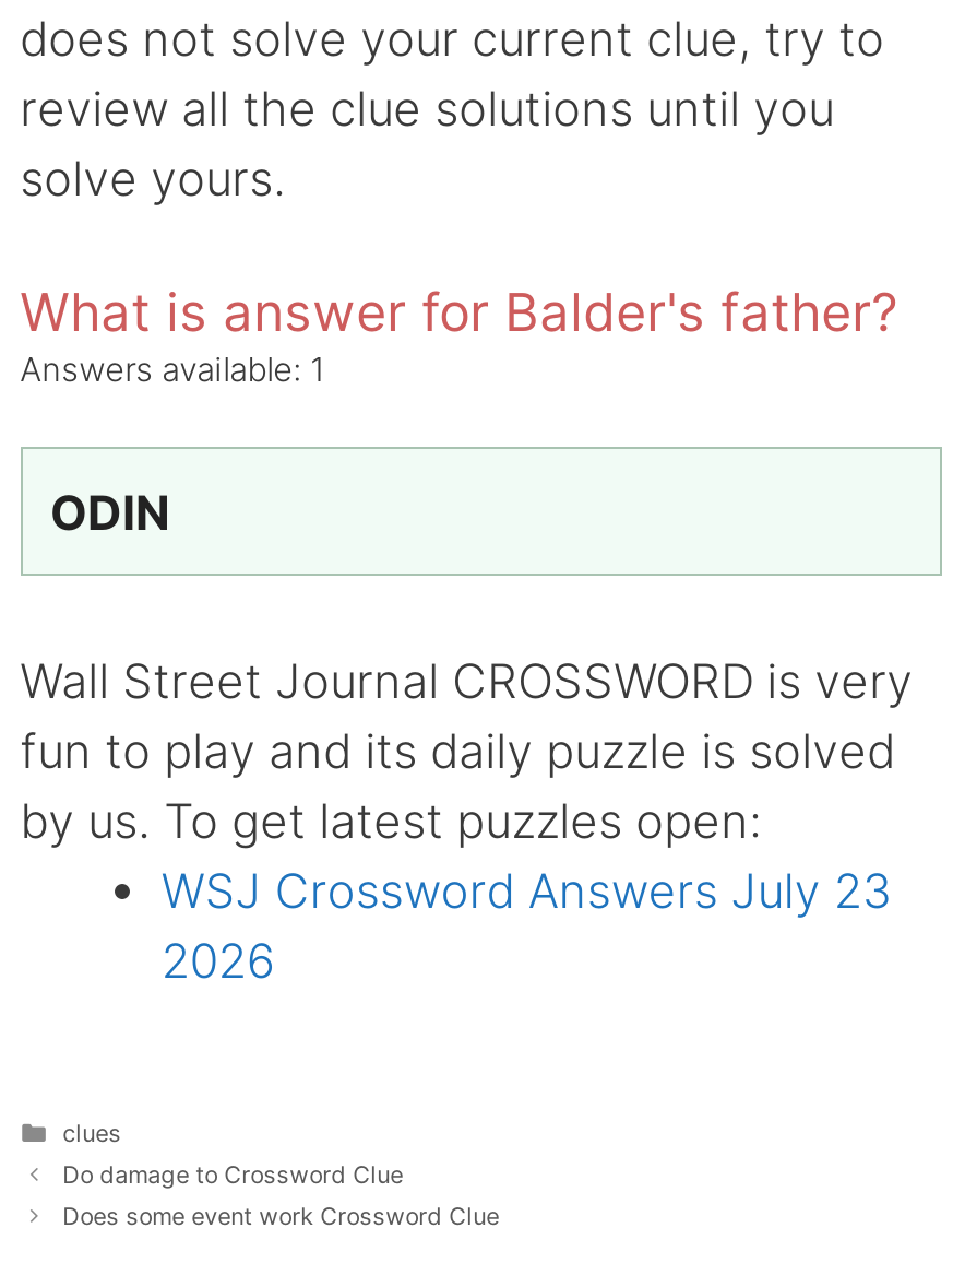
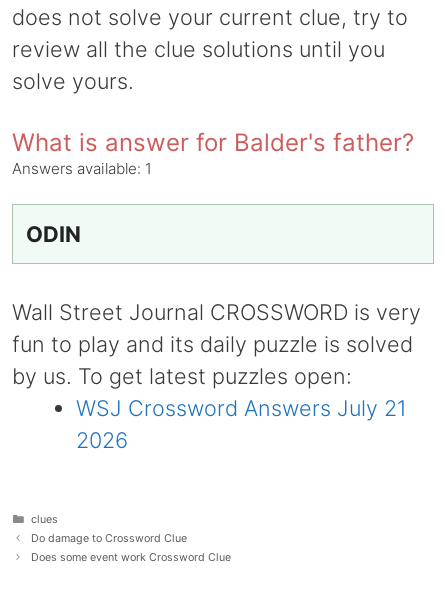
- WSJ Crossword Answers July 23
+ WSJ Crossword Answers July 21
